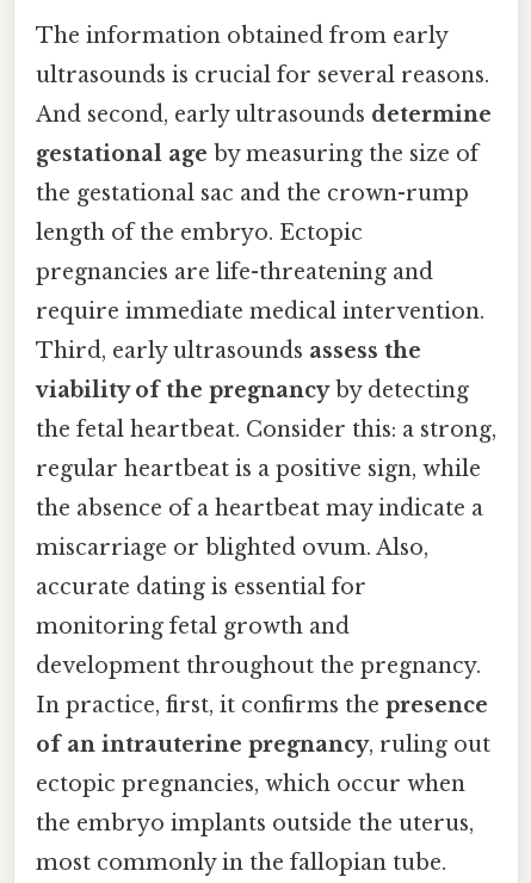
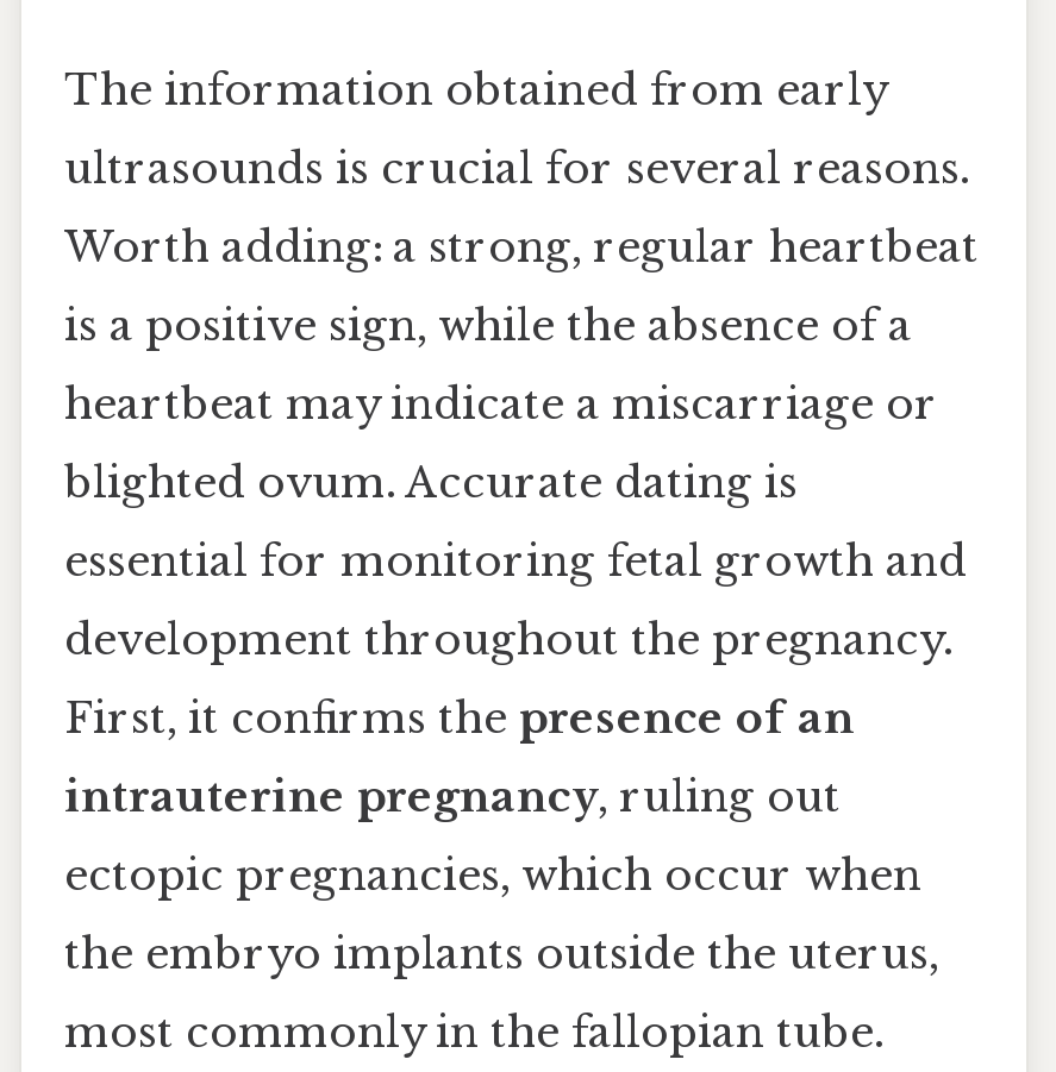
- And second, early ultrasounds determine
- gestational age by measuring the size of
- the gestational sac and the crown-rump
- length of the embryo. Ectopic
- pregnancies are life-threatening and
- require immediate medical intervention.
- Third, early ultrasounds assess the
- viability of the pregnancy by detecting
- the fetal heartbeat. Consider this: a strong,
- regular heartbeat is a positive sign, while
- the absence of a heartbeat may indicate a
- miscarriage or blighted ovum. Also,
- accurate dating is essential for
- monitoring fetal growth and
+ Worth adding: a strong, regular heartbeat
+ is a positive sign, while the absence of a
+ heartbeat may indicate a miscarriage or
+ blighted ovum. Accurate dating is
+ essential for monitoring fetal growth and

- In practice, first, it confirms the presence
+ First, it confirms the presence of an

- of an intrauterine pregnancy, ruling out
+ intrauterine pregnancy, ruling out
